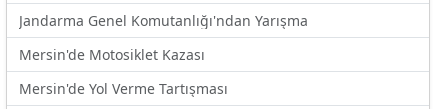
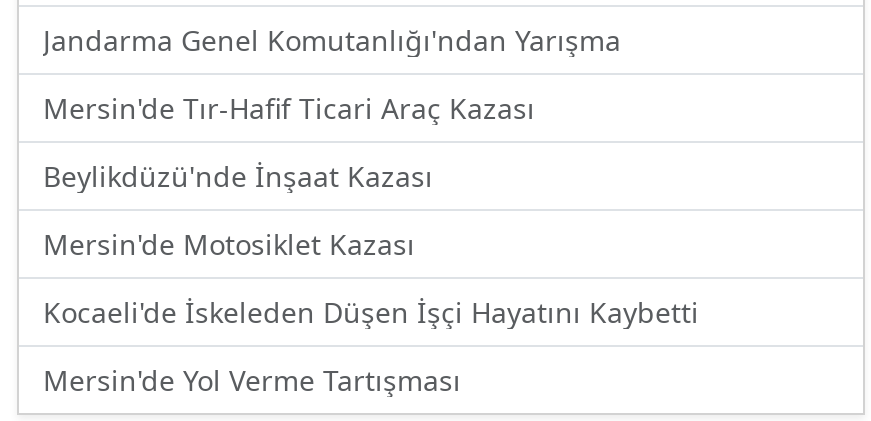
+ Mersin'de Tır-Hafif Ticari Araç Kazası
+ Beylikdüzü'nde İnşaat Kazası

+ Kocaeli'de İskeleden Düşen İşçi Hayatını Kaybetti
